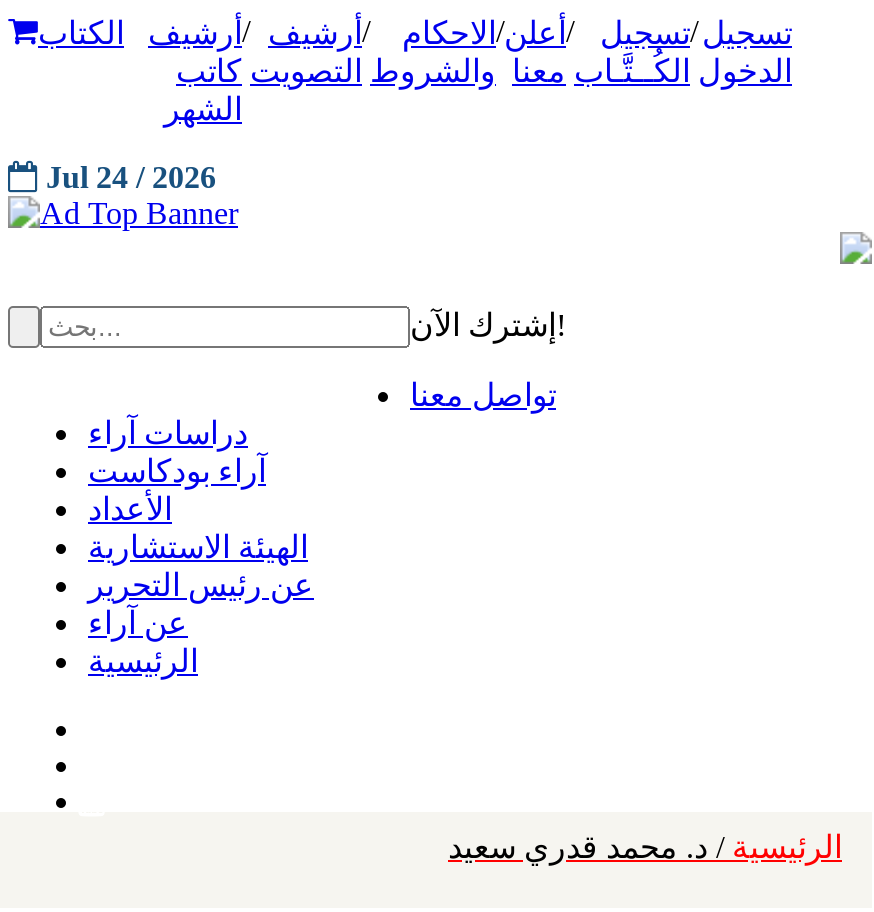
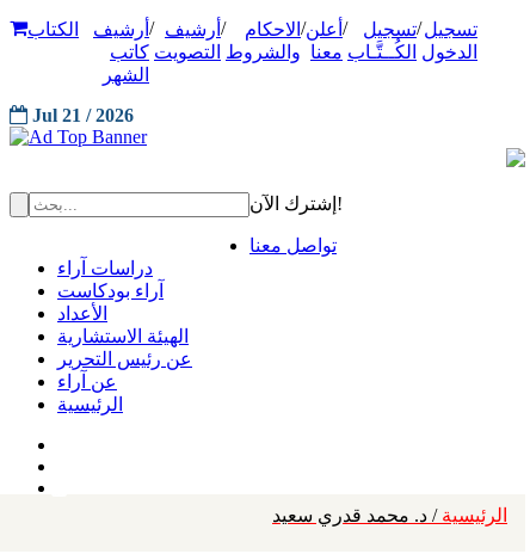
- Jul 24 / 2026
+ Jul 21 / 2026
